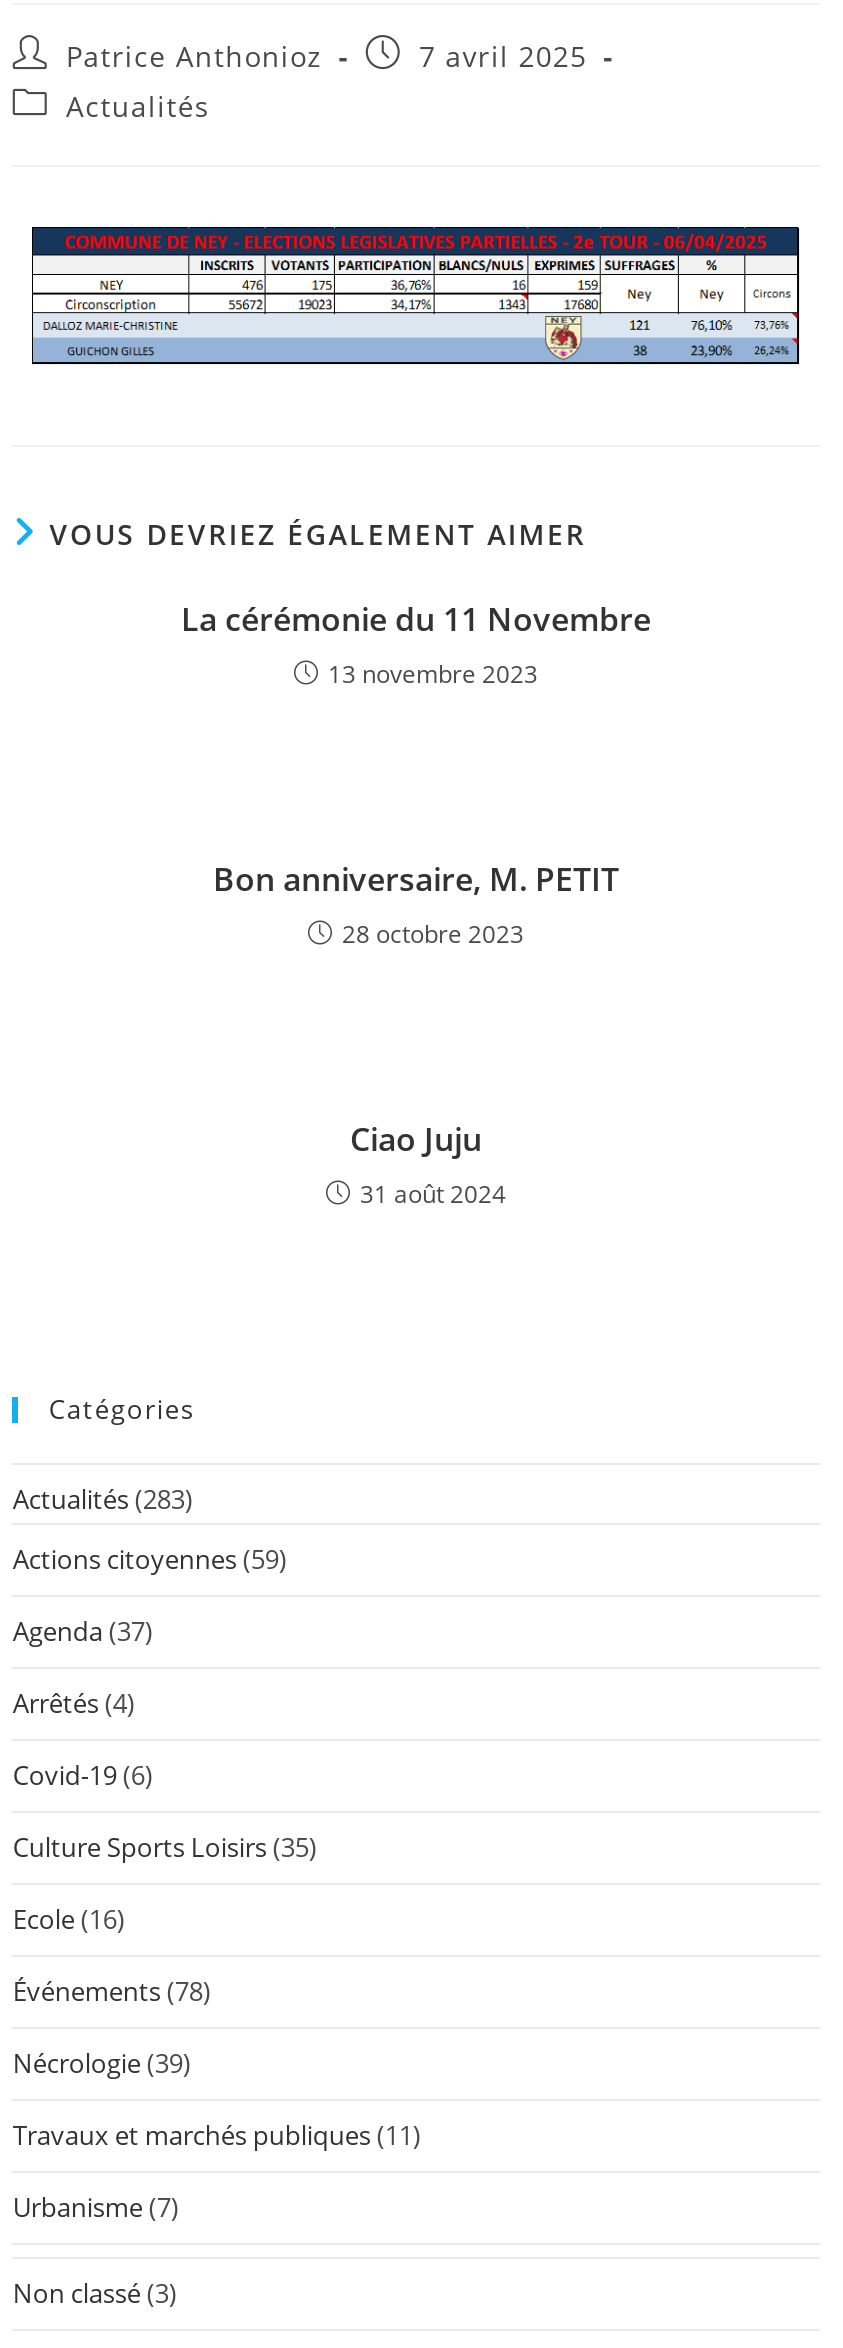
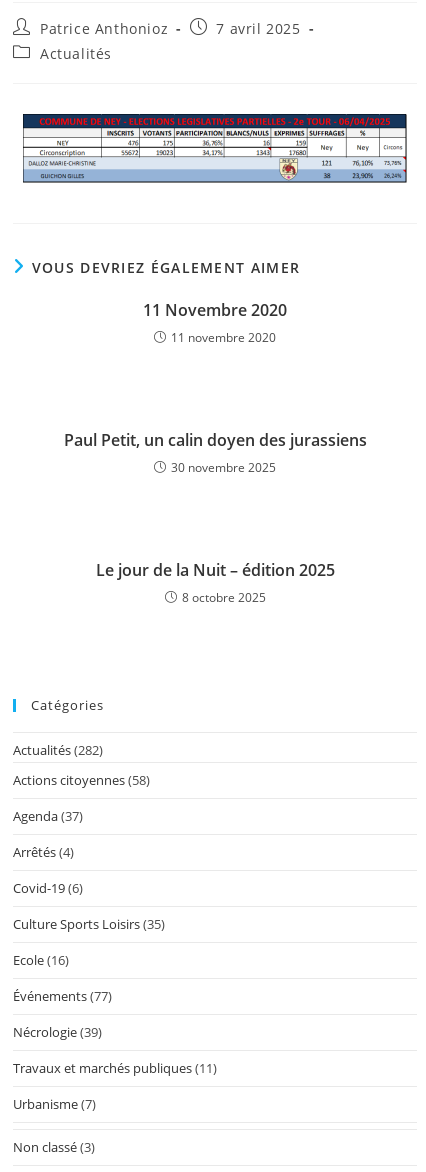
- La cérémonie du 11 Novembre
- 13 novembre 2023
+ 11 Novembre 2020
+ 11 novembre 2020

- Bon anniversaire, M. PETIT
- 28 octobre 2023
+ Paul Petit, un calin doyen des jurassiens
+ 30 novembre 2025

- Ciao Juju
- 31 août 2024
+ Le jour de la Nuit – édition 2025
+ 8 octobre 2025

- Actualités (283)
+ Actualités (282)

- Actions citoyennes (59)
+ Actions citoyennes (58)

- Événements (78)
+ Événements (77)
